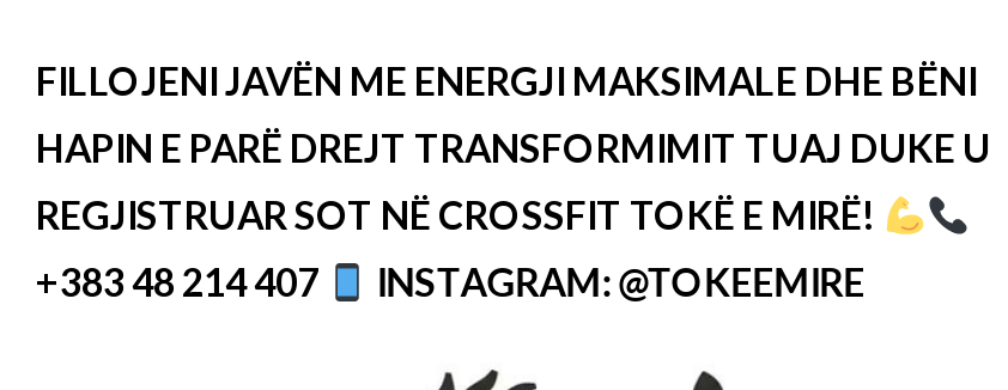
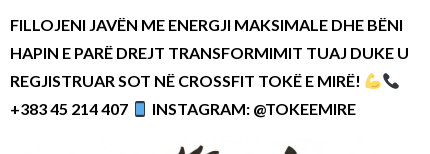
- +383 48 214 407 INSTAGRAM: @TOKEEMIRE
+ +383 45 214 407 INSTAGRAM: @TOKEEMIRE
